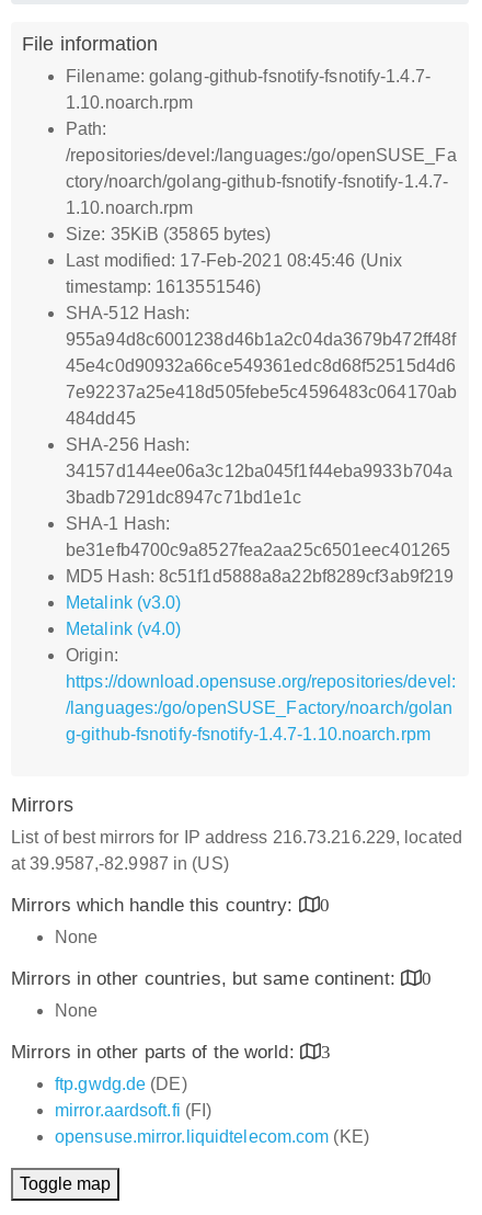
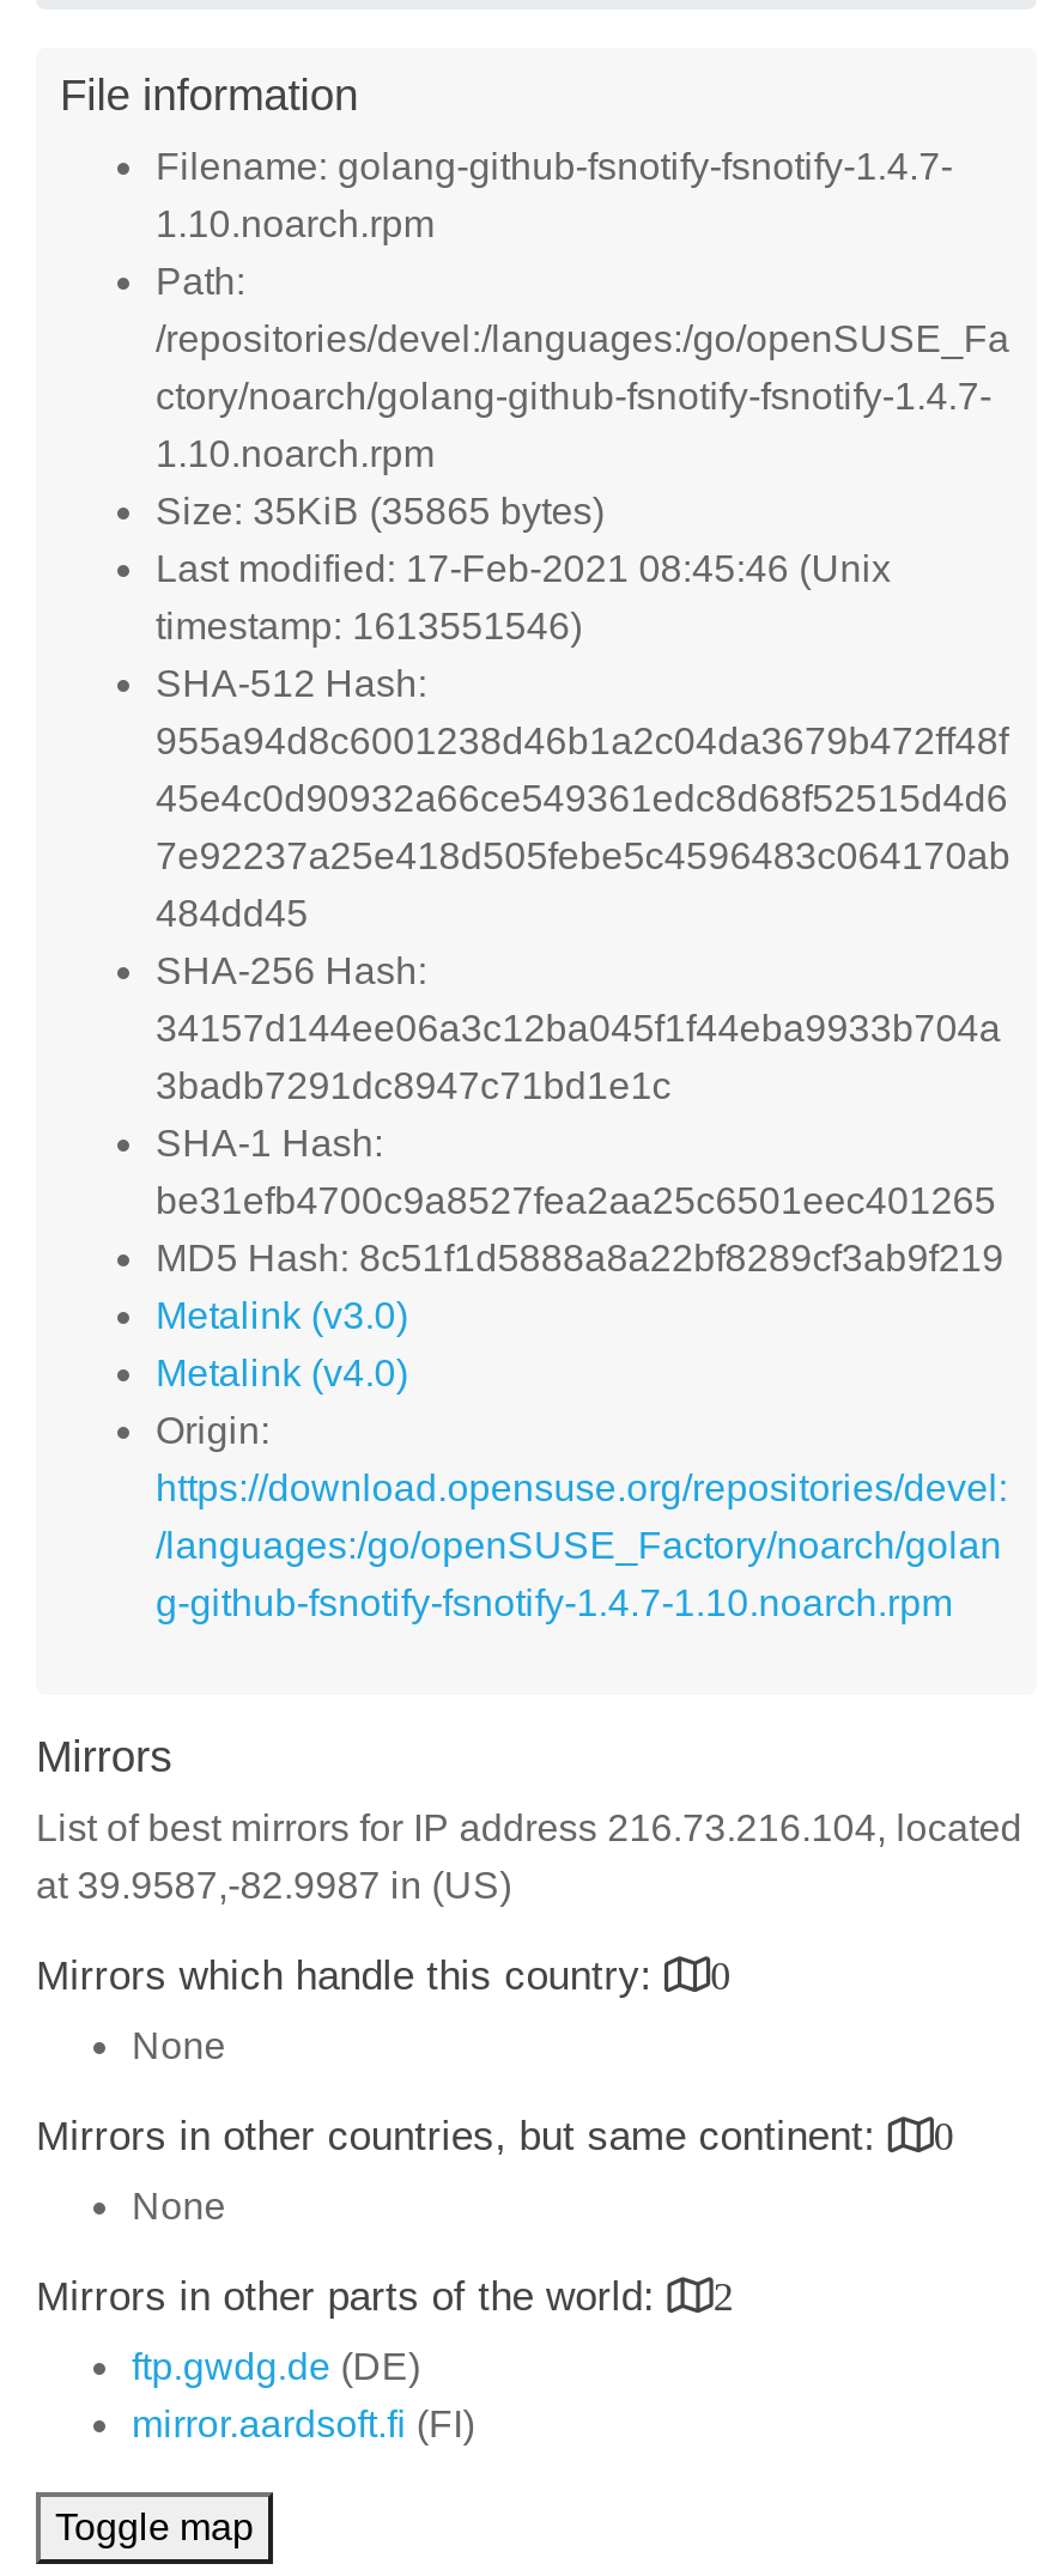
- List of best mirrors for IP address 216.73.216.229, located
+ List of best mirrors for IP address 216.73.216.104, located

- Mirrors in other parts of the world: 3
+ Mirrors in other parts of the world: 2

- opensuse.mirror.liquidtelecom.com (KE)
